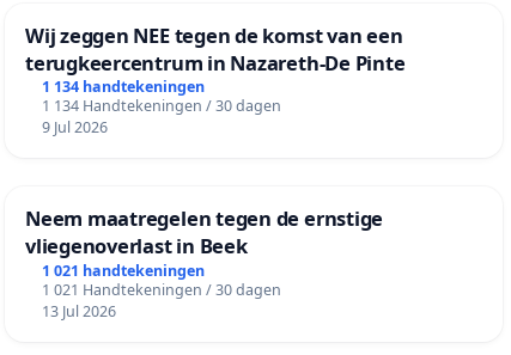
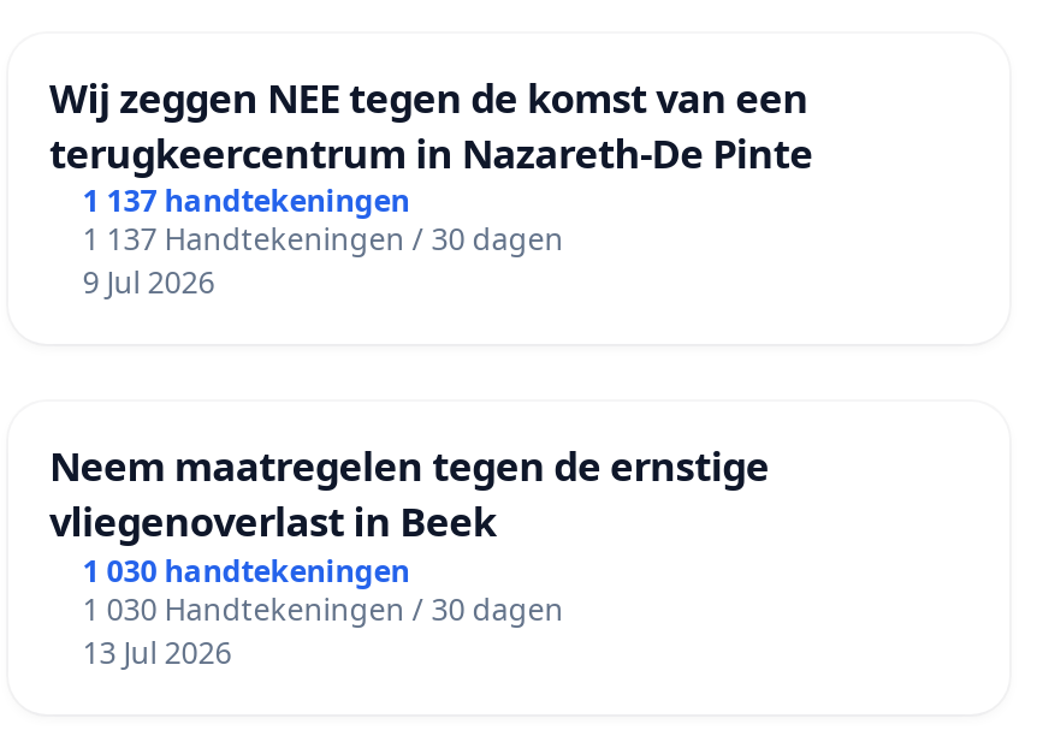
- 1 134 handtekeningen
+ 1 137 handtekeningen

- 1 134 Handtekeningen / 30 dagen
+ 1 137 Handtekeningen / 30 dagen

- 1 021 handtekeningen
+ 1 030 handtekeningen

- 1 021 Handtekeningen / 30 dagen
+ 1 030 Handtekeningen / 30 dagen
